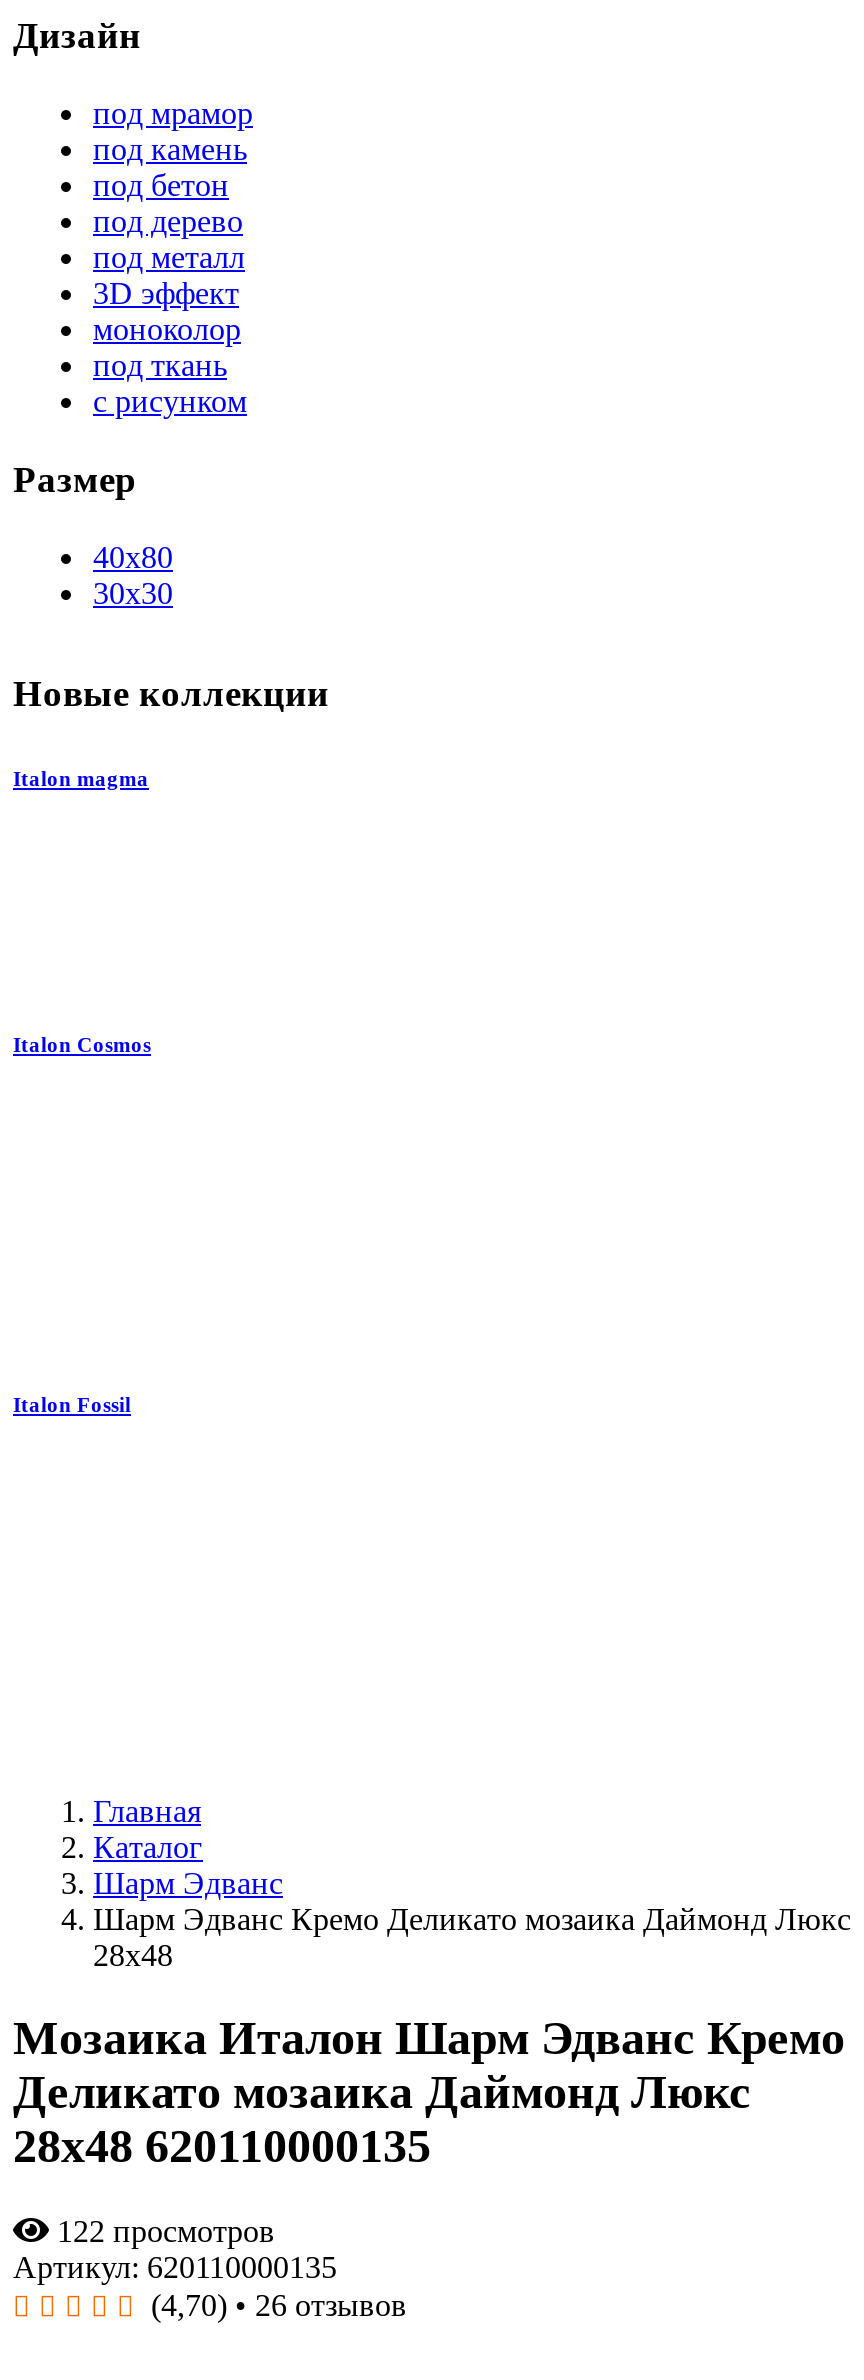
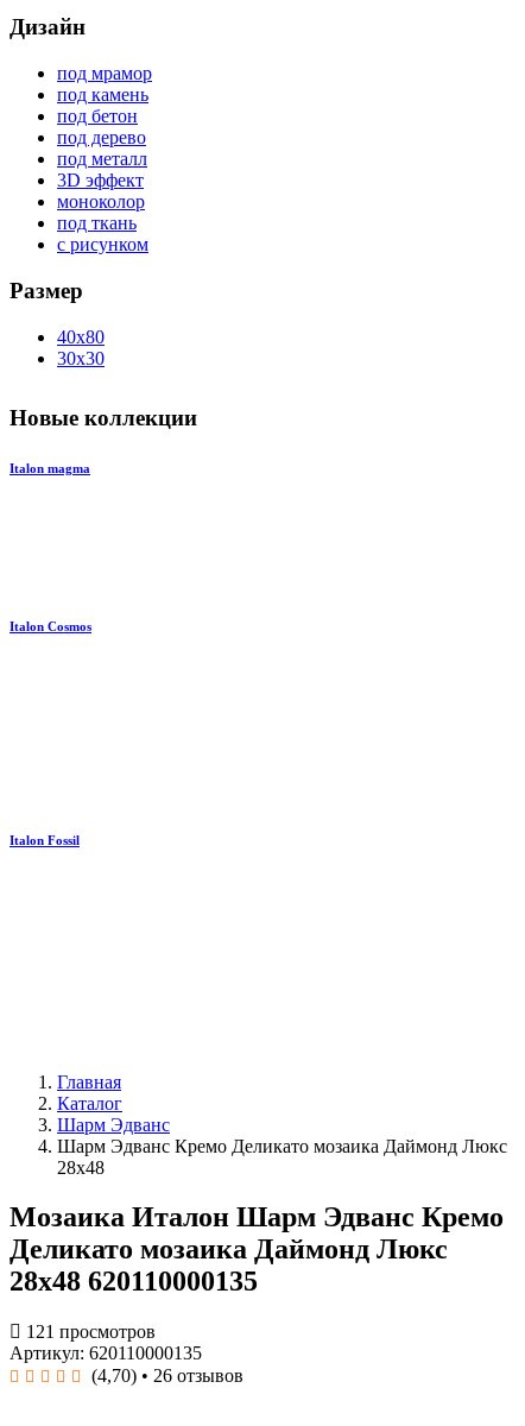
- 122 просмотров
+ 121 просмотров
